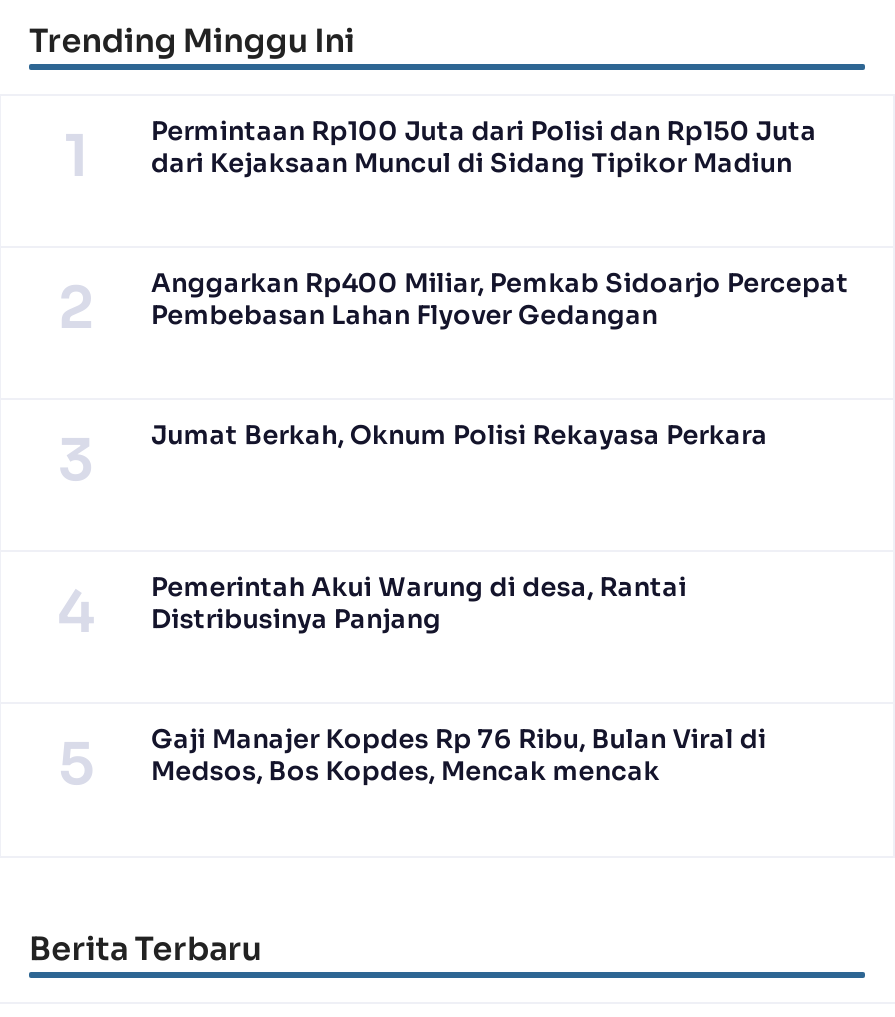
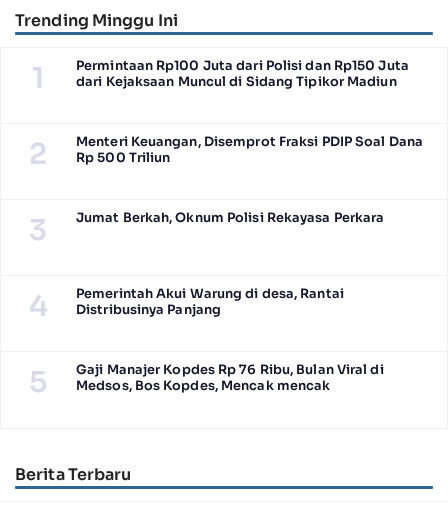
- Anggarkan Rp400 Miliar, Pemkab Sidoarjo Percepat
- Pembebasan Lahan Flyover Gedangan
+ Menteri Keuangan, Disemprot Fraksi PDIP Soal Dana
+ Rp 500 Triliun
